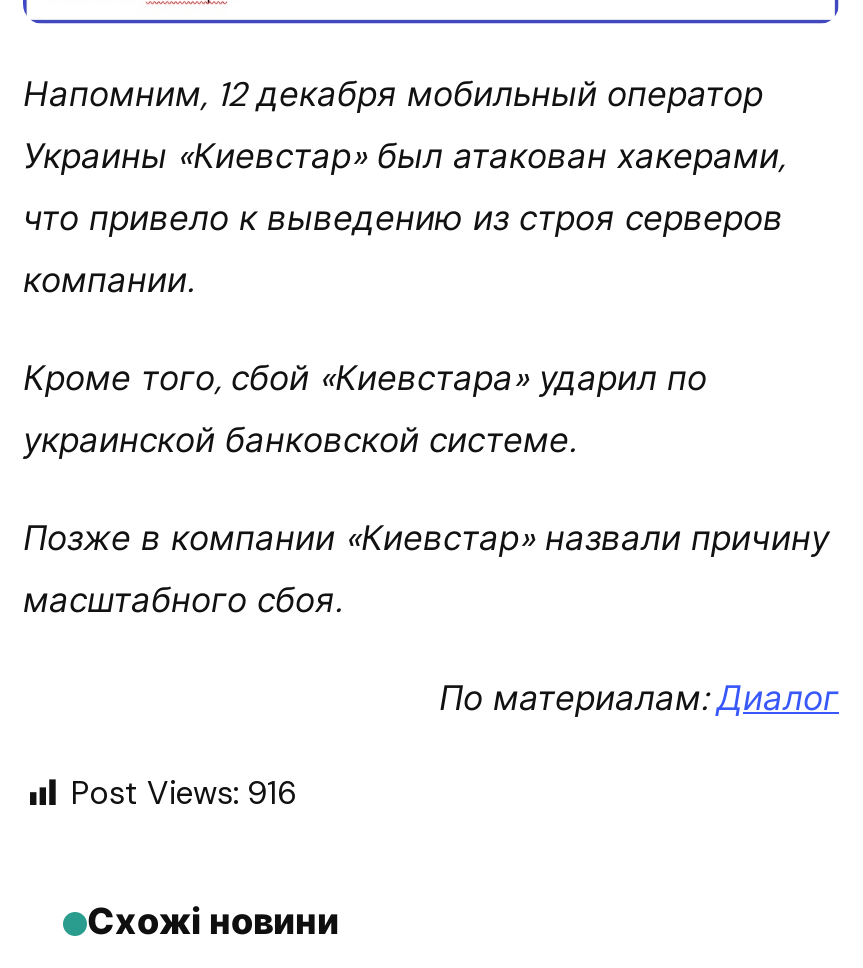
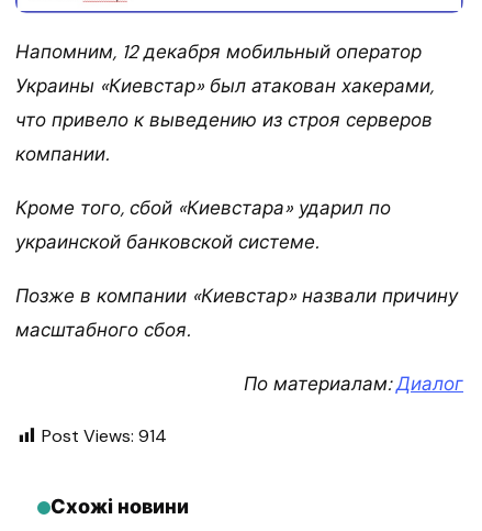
- Post Views: 916
+ Post Views: 914
